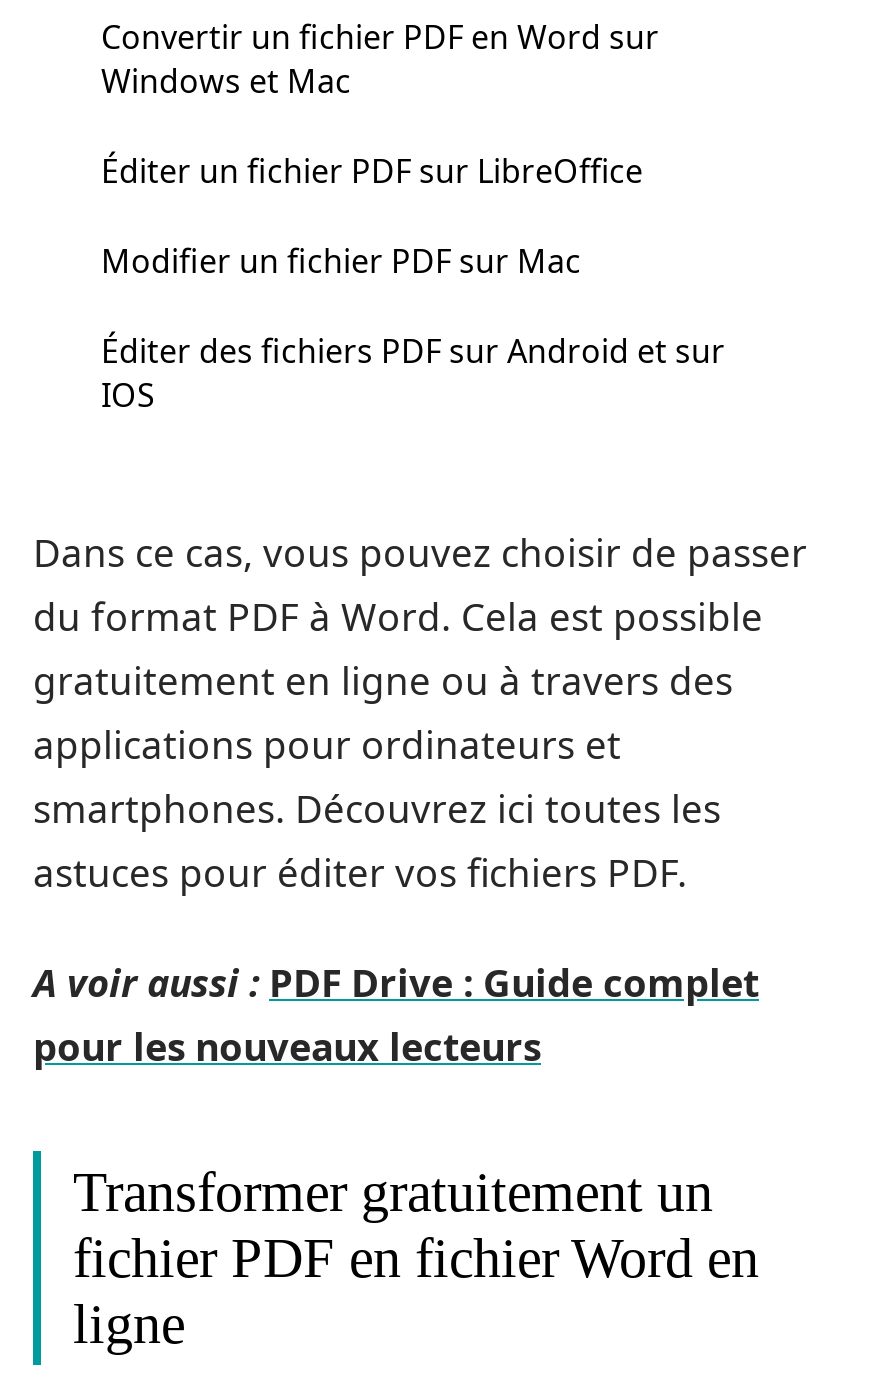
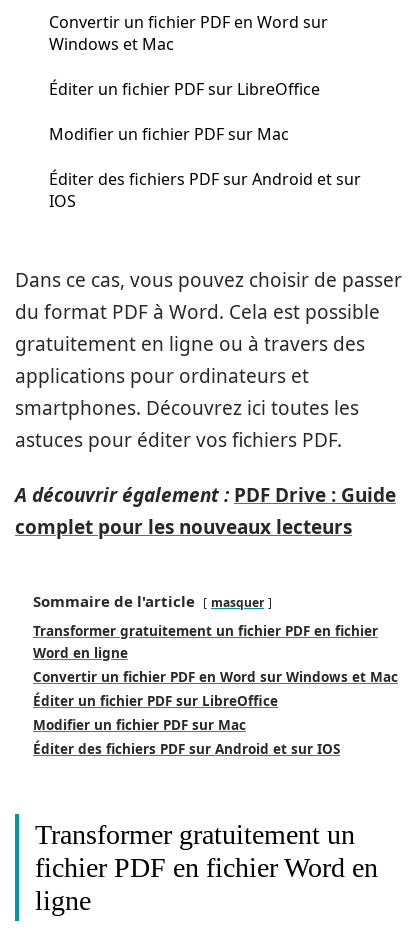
- A voir aussi : PDF Drive : Guide complet
- pour les nouveaux lecteurs
+ A découvrir également : PDF Drive : Guide
+ complet pour les nouveaux lecteurs
+ Sommaire de l'article
+ masquer
+ Transformer gratuitement un fichier PDF en fichier
+ Word en ligne
+ Convertir un fichier PDF en Word sur Windows et Mac
+ Éditer un fichier PDF sur LibreOffice
+ Modifier un fichier PDF sur Mac
+ Éditer des fichiers PDF sur Android et sur IOS
